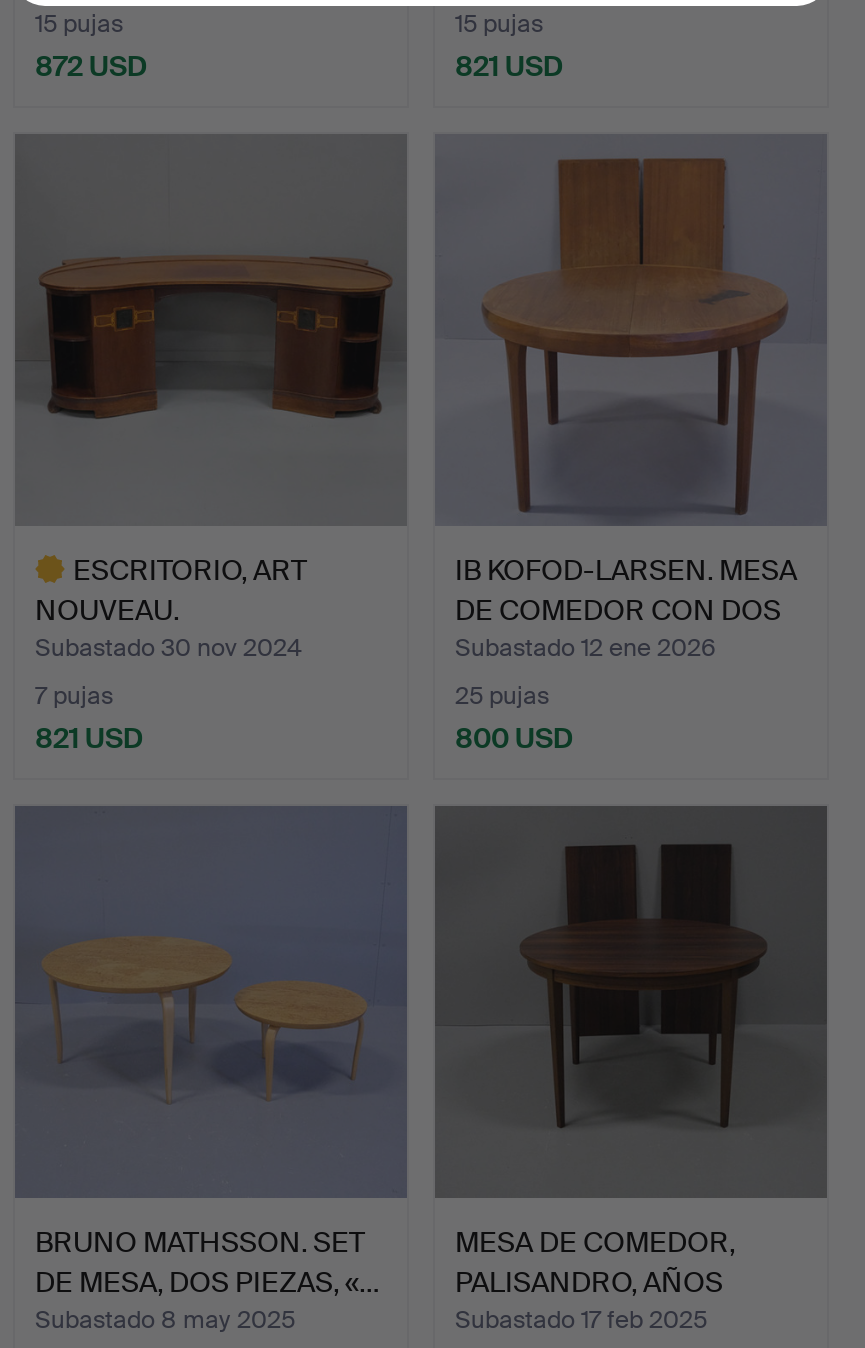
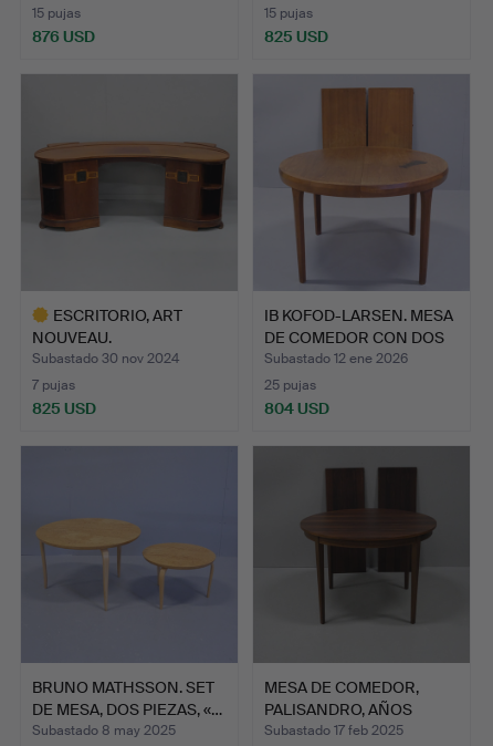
- 872 USD
+ 876 USD

- 821 USD
+ 825 USD

- 821 USD
+ 825 USD

- 800 USD
+ 804 USD
